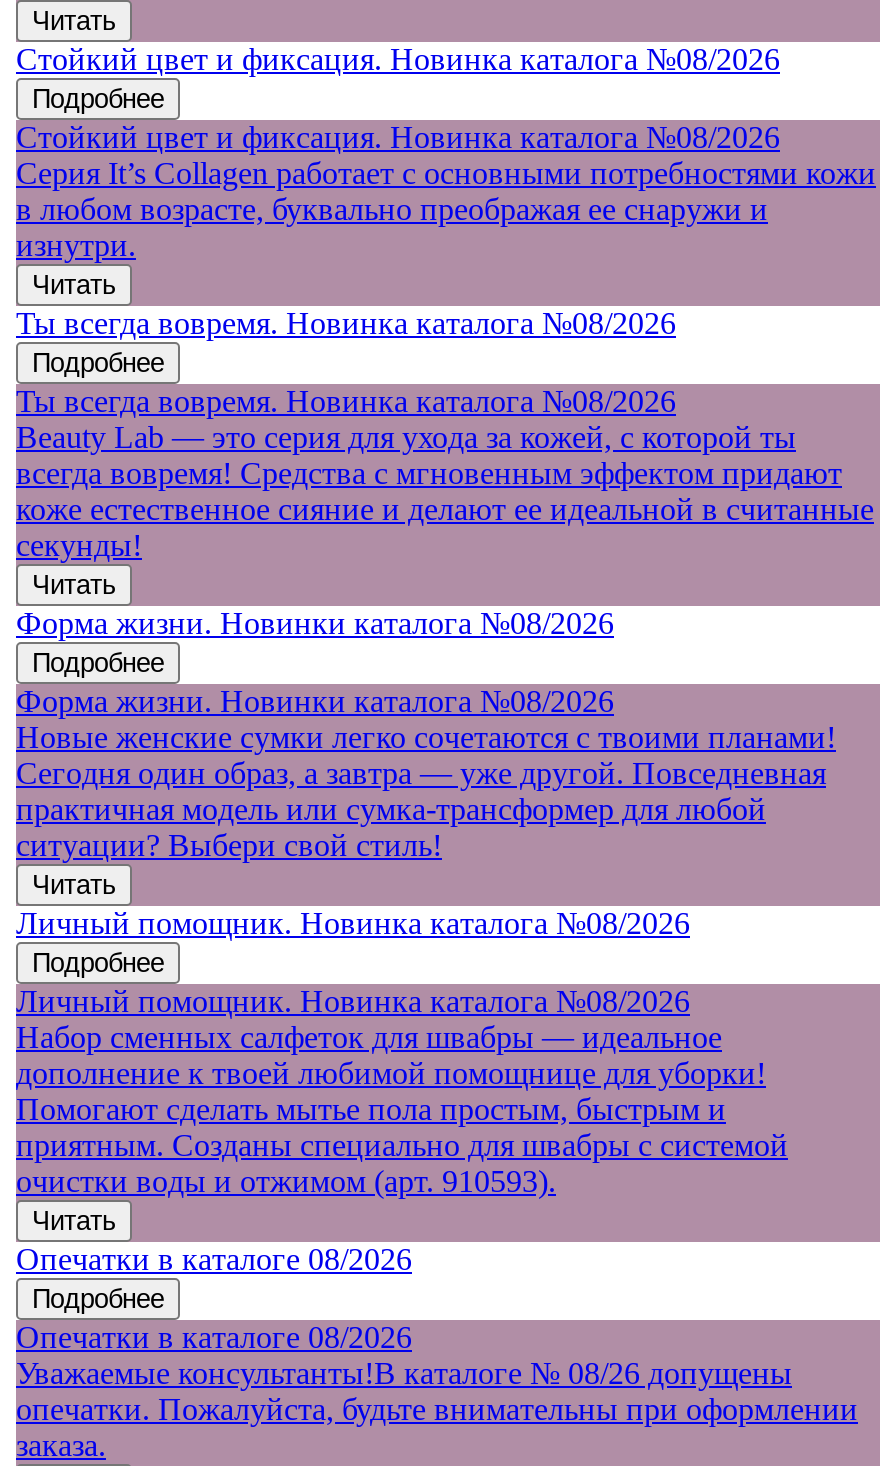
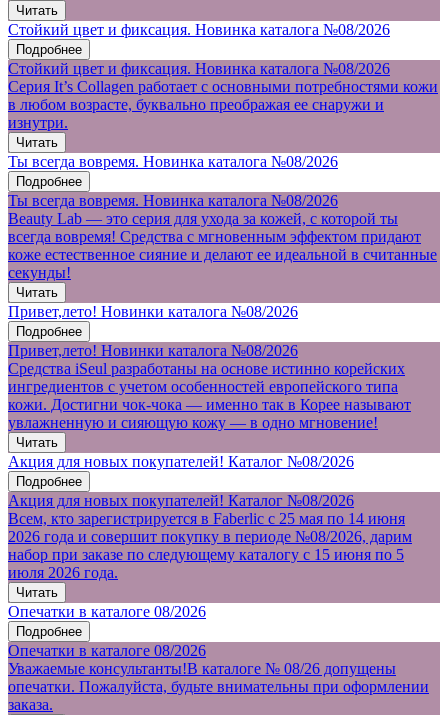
- Форма жизни. Новинки каталога №08/2026
+ Привет,лето! Новинки каталога №08/2026

- Форма жизни. Новинки каталога №08/2026
- Новые женские сумки легко сочетаются с твоими планами!
- Сегодня один образ, а завтра — уже другой. Повседневная
- практичная модель или сумка-трансформер для любой
- ситуации? Выбери свой стиль!
+ Привет,лето! Новинки каталога №08/2026
+ Средства iSeul разработаны на основе истинно корейских
+ ингредиентов с учетом особенностей европейского типа
+ кожи. Достигни чок-чока — именно так в Корее называют
+ увлажненную и сияющую кожу — в одно мгновение!

- Личный помощник. Новинка каталога №08/2026
+ Акция для новых покупателей! Каталог №08/2026

- Личный помощник. Новинка каталога №08/2026
- Набор сменных салфеток для швабры — идеальное
- дополнение к твоей любимой помощнице для уборки!
- Помогают сделать мытье пола простым, быстрым и
- приятным. Созданы специально для швабры с системой
- очистки воды и отжимом (арт. 910593).
+ Акция для новых покупателей! Каталог №08/2026
+ Всем, кто зарегистрируется в Faberlic с 25 мая по 14 июня
+ 2026 года и совершит покупку в периоде №08/2026, дарим
+ набор при заказе по следующему каталогу с 15 июня по 5
+ июля 2026 года.
